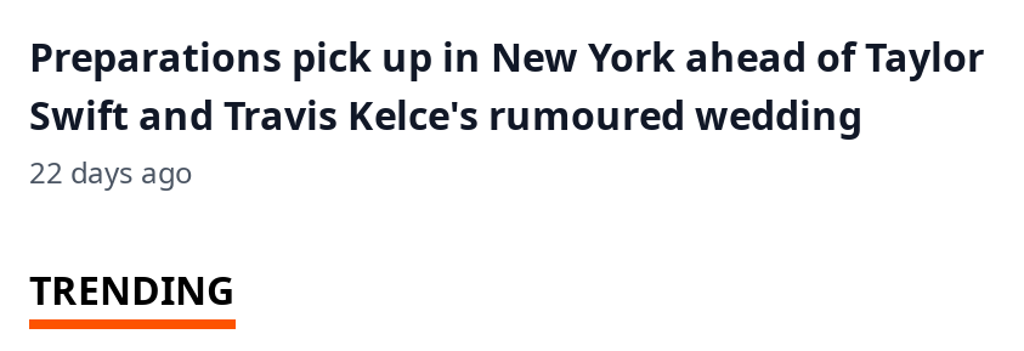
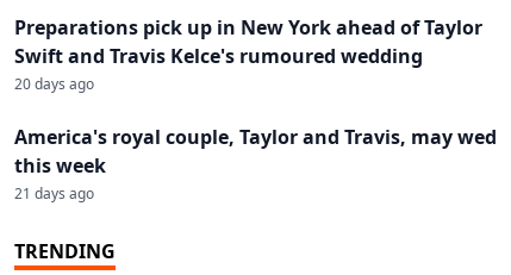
- 22 days ago
+ 20 days ago
+ America's royal couple, Taylor and Travis, may wed
+ this week
+ 21 days ago
